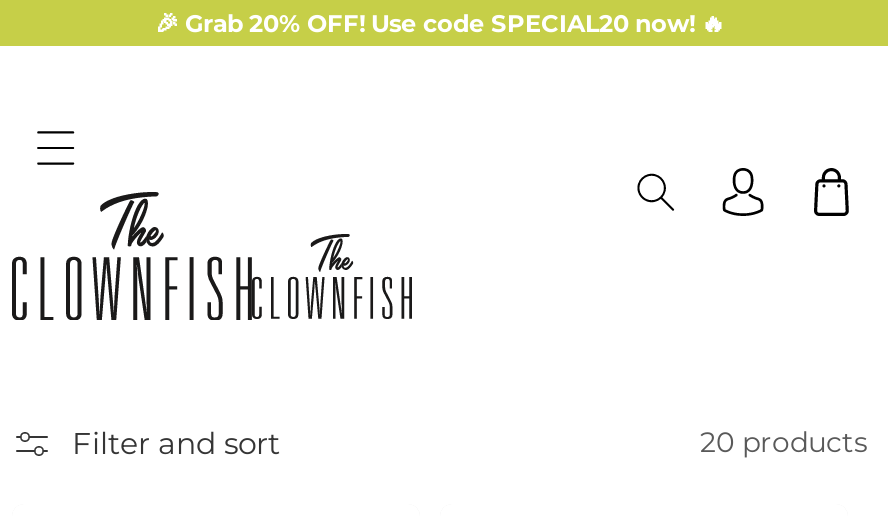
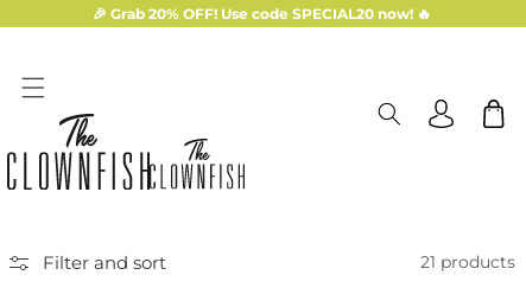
- 20 products
+ 21 products
